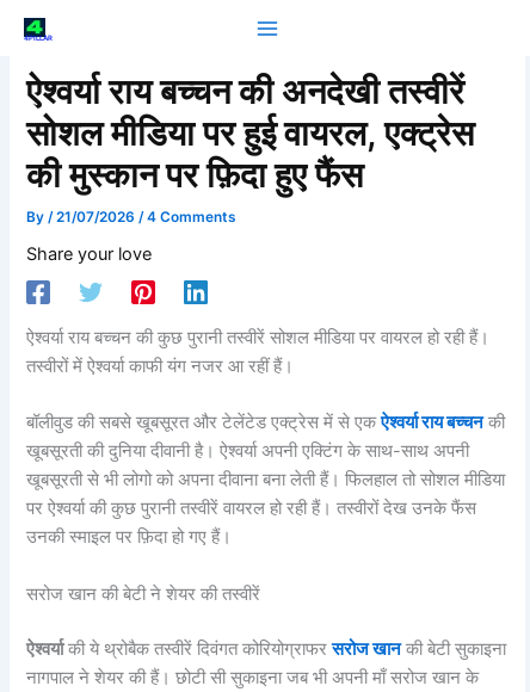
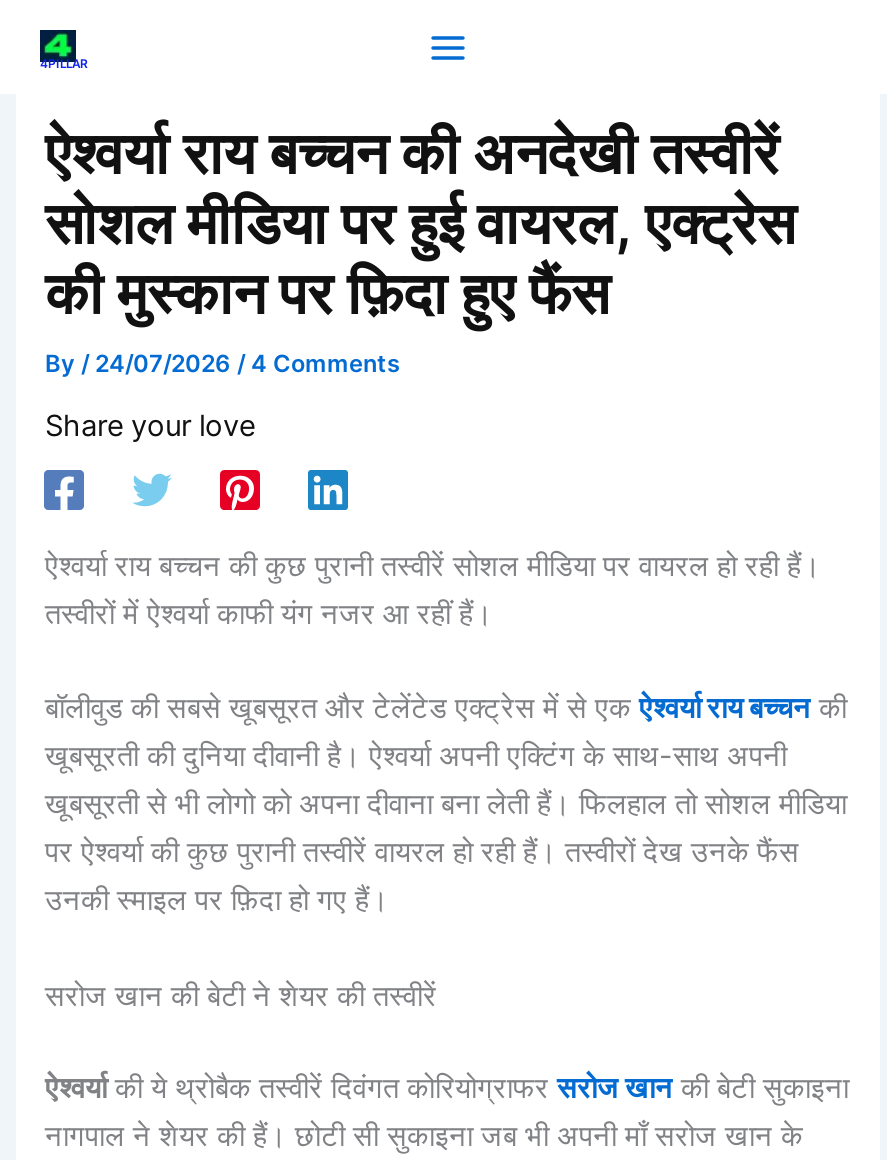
- By / 21/07/2026 / 4 Comments
+ By / 24/07/2026 / 4 Comments
